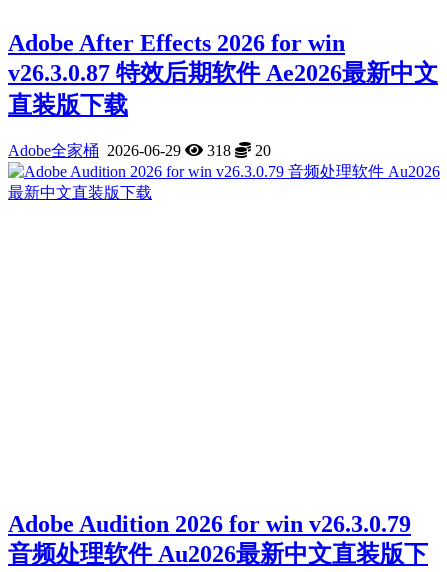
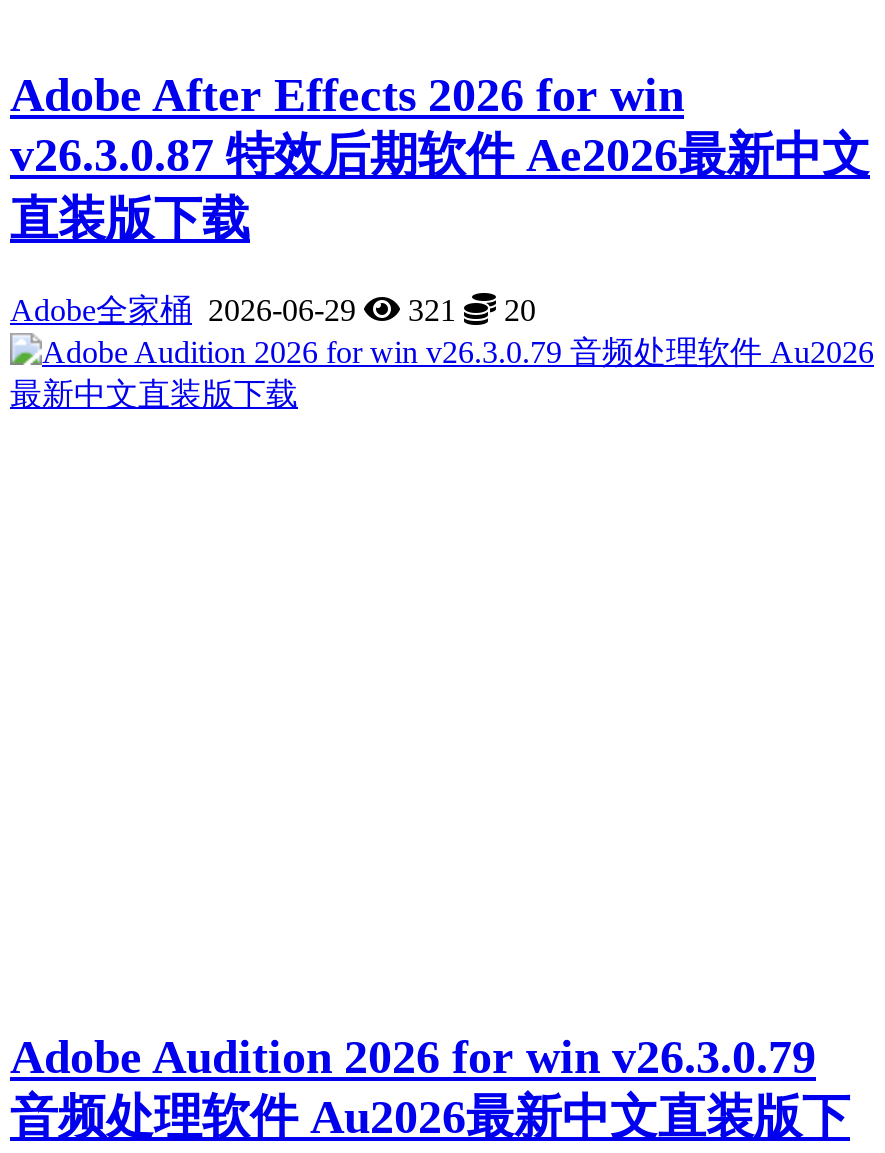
- Adobe全家桶 2026-06-29 318 20
+ Adobe全家桶 2026-06-29 321 20
